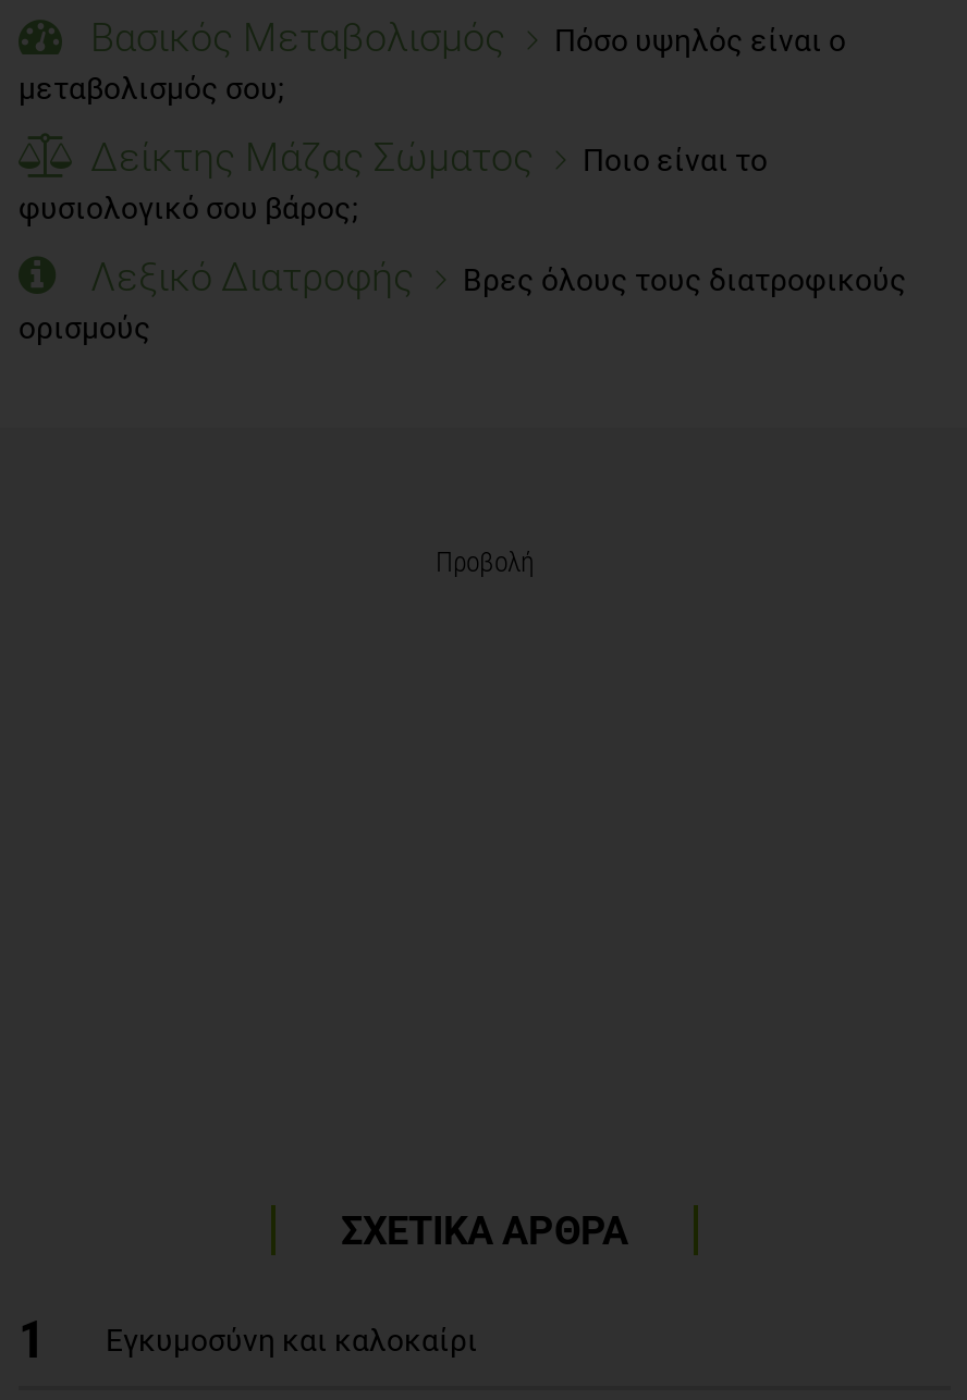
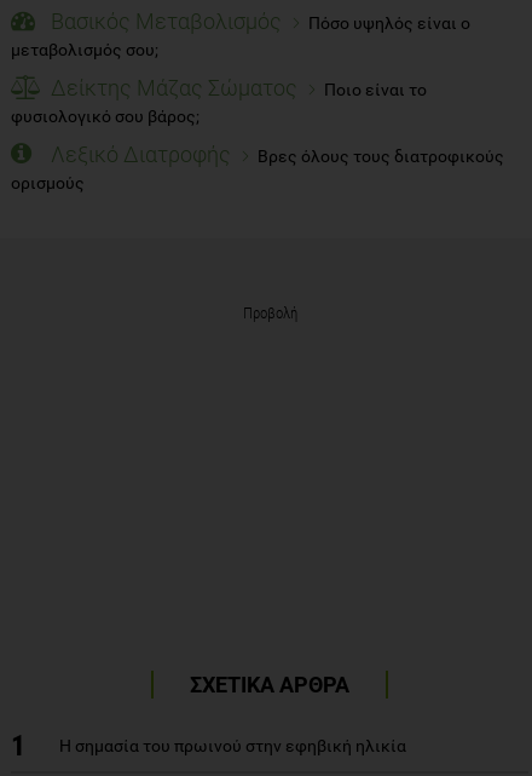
- Εγκυμοσύνη και καλοκαίρι
+ Η σημασία του πρωινού στην εφηβική ηλικία
